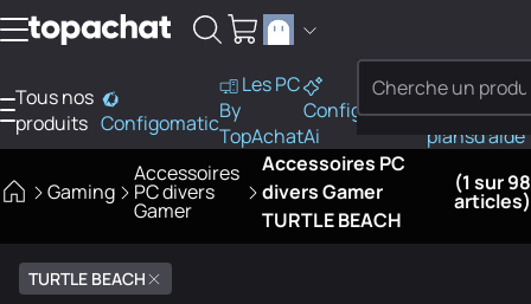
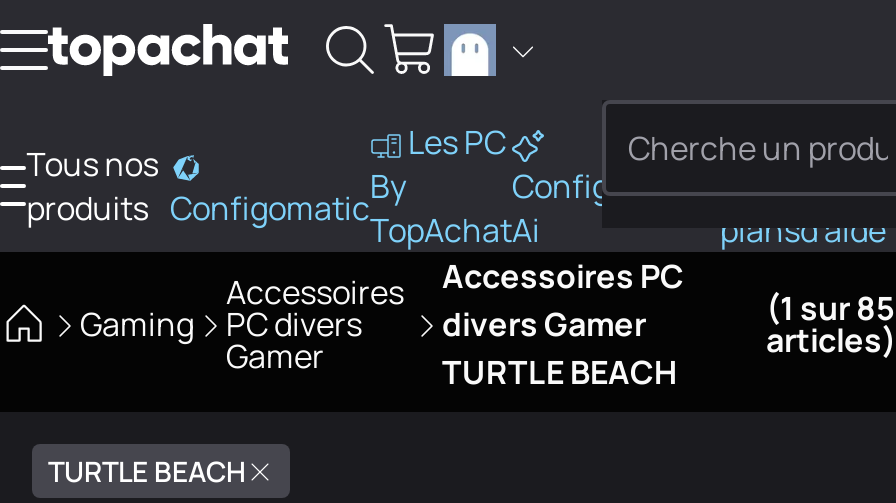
- (1 sur 98
+ (1 sur 85
